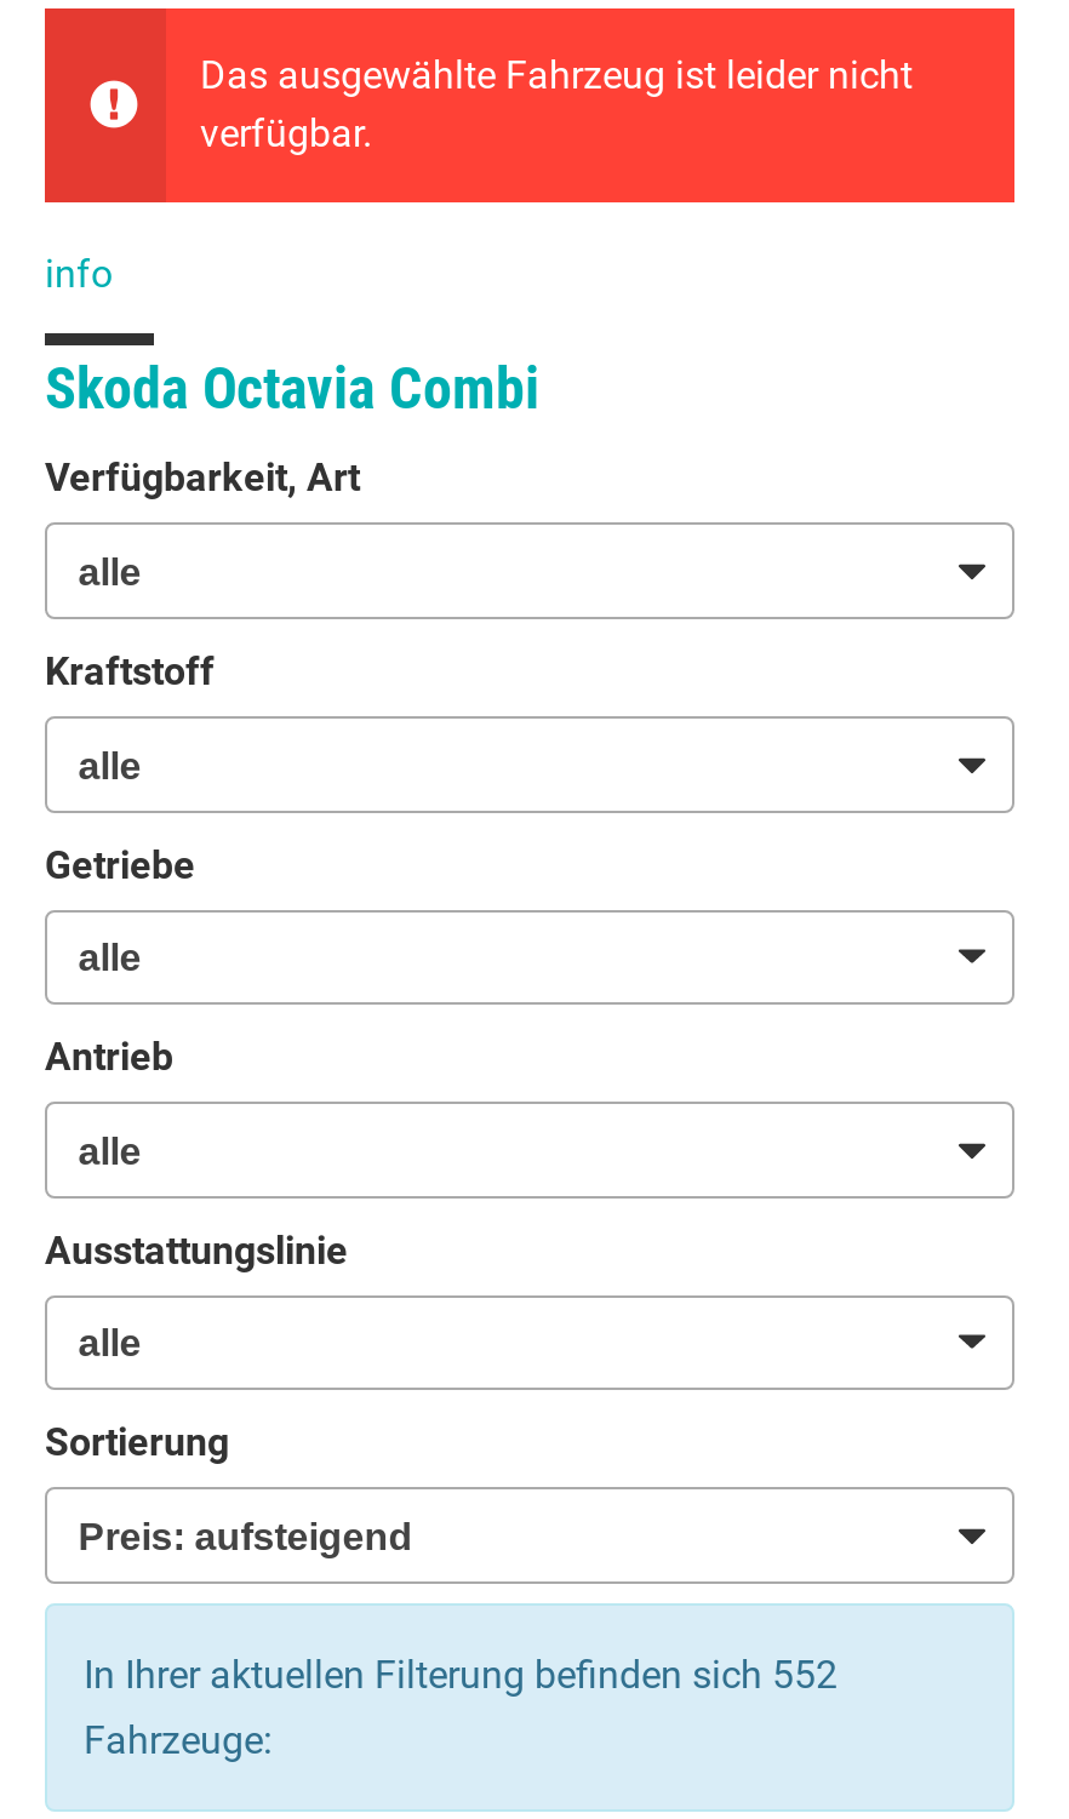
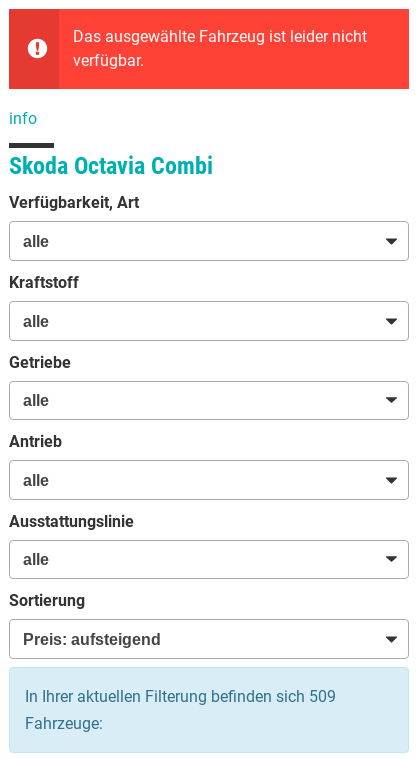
- In Ihrer aktuellen Filterung befinden sich 552
+ In Ihrer aktuellen Filterung befinden sich 509
